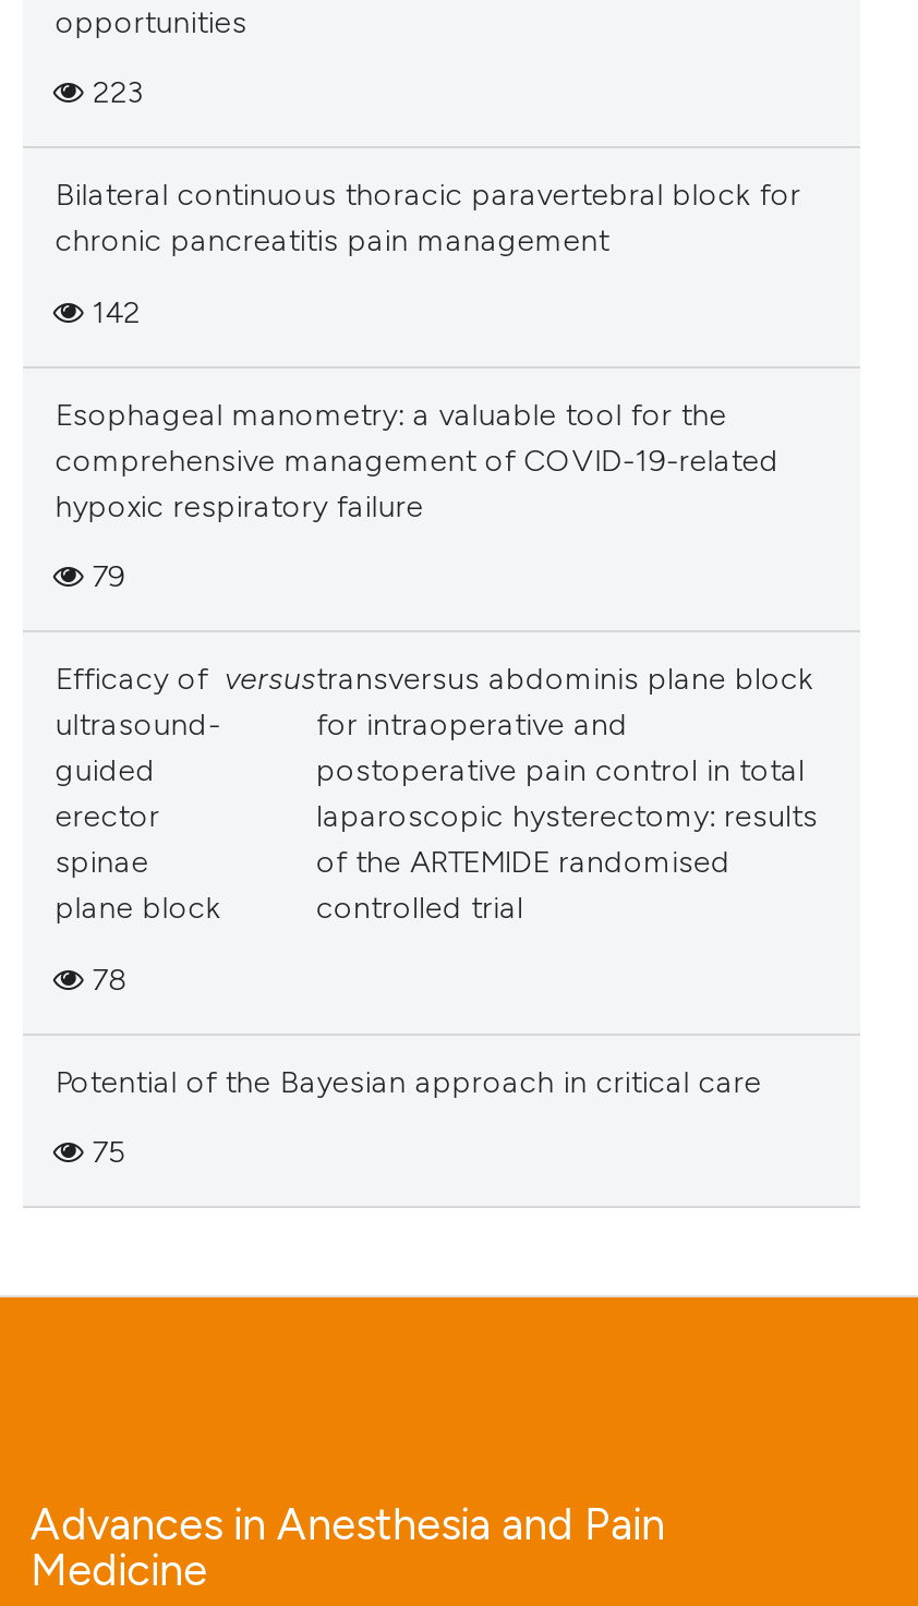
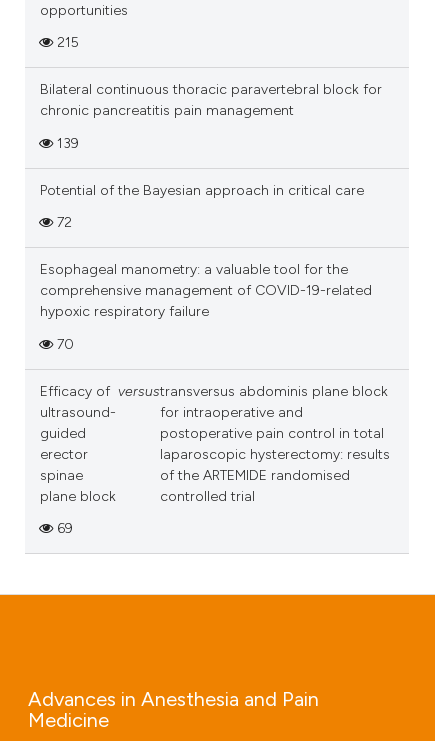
- 223
+ 215

- 142
+ 139
+ 72

moved down: Esophageal manometry: a valuable tool for the | comprehensive management of COVID-19-related | hypoxic respiratory failure

- 79
+ 70

moved down: Efficacy of | ultrasound- | guided | ... | of the ARTEMIDE randomised | controlled trial

- 78
- 75
+ 69

moved up: Potential of the Bayesian approach in critical care
